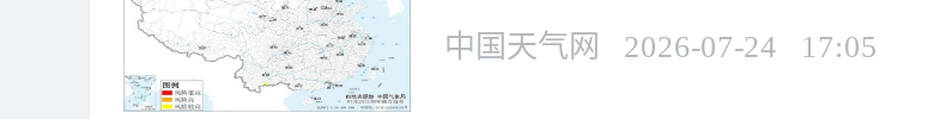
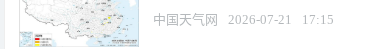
- 2026-07-24
- 17:05
+ 2026-07-21
+ 17:15
